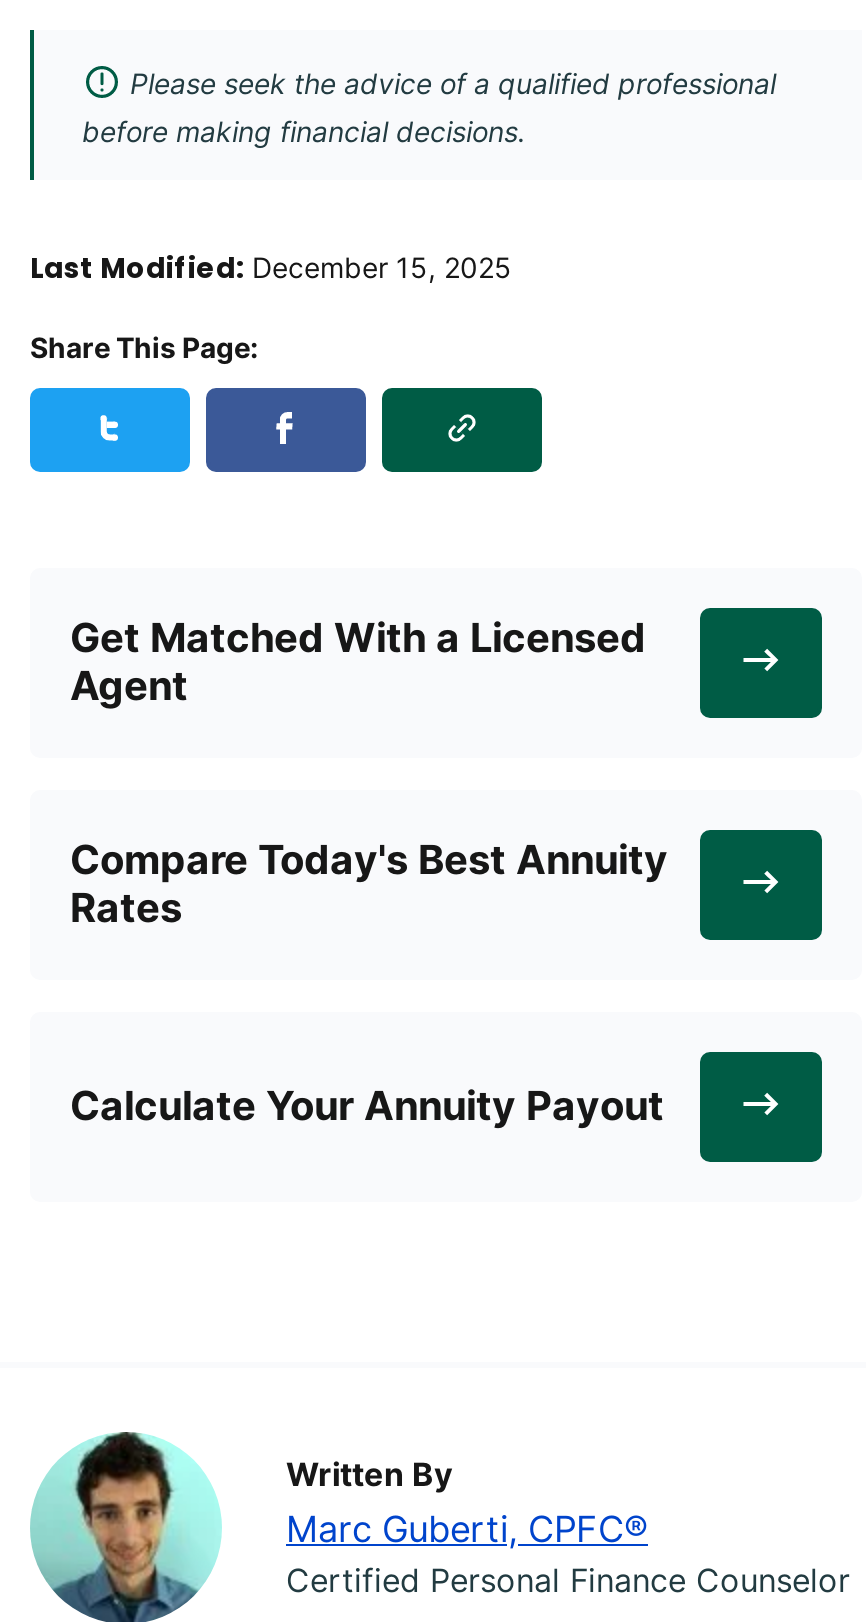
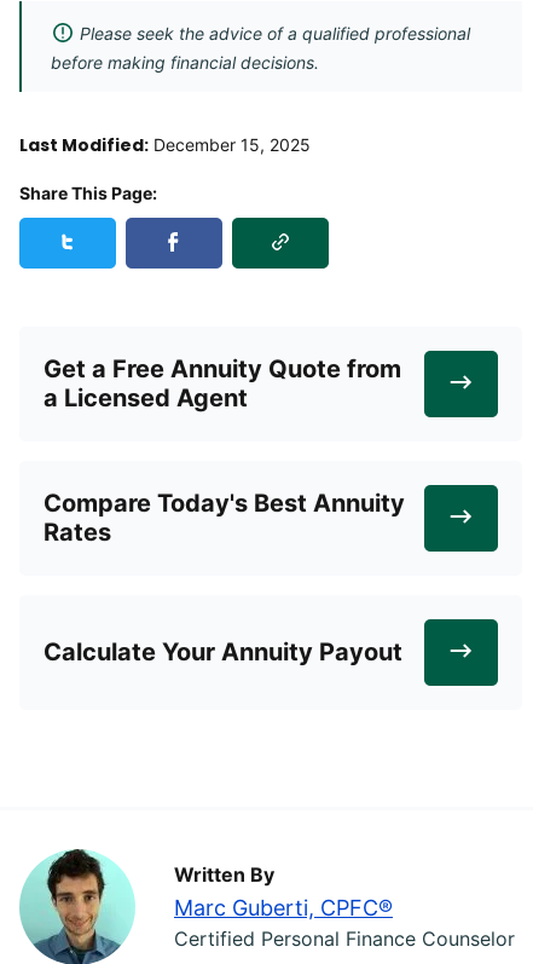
- Get Matched With a Licensed
- Agent
+ Get a Free Annuity Quote from
+ a Licensed Agent
